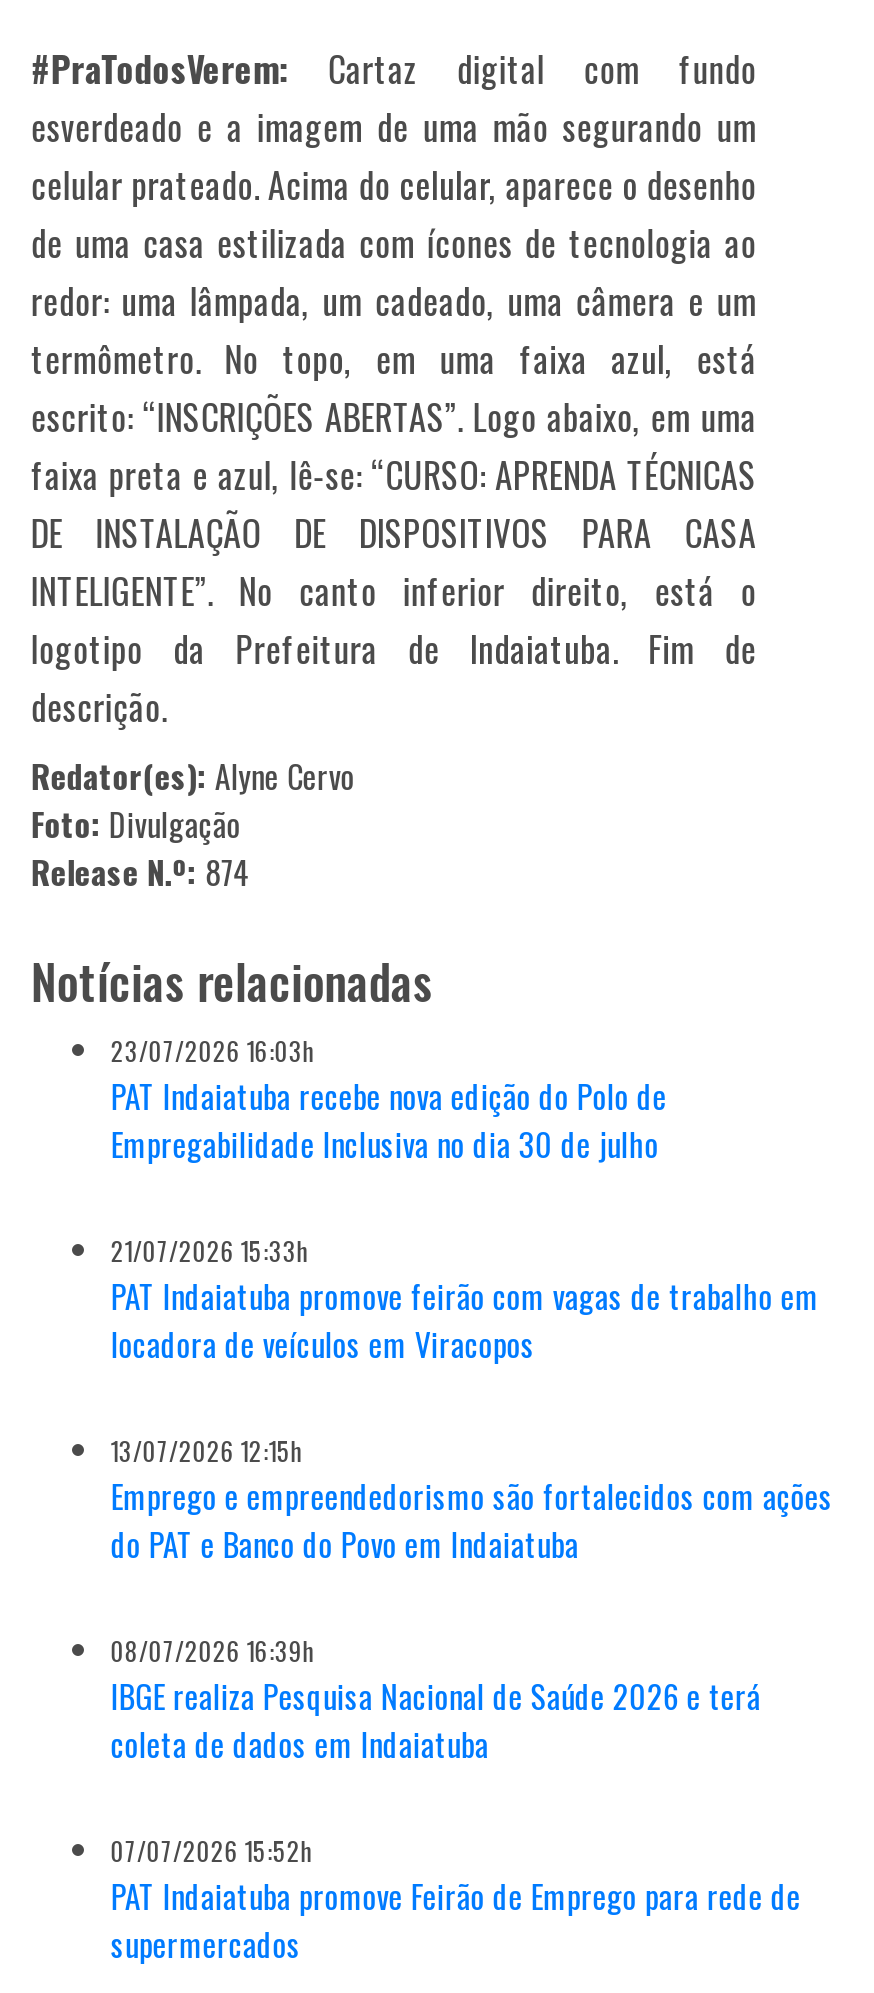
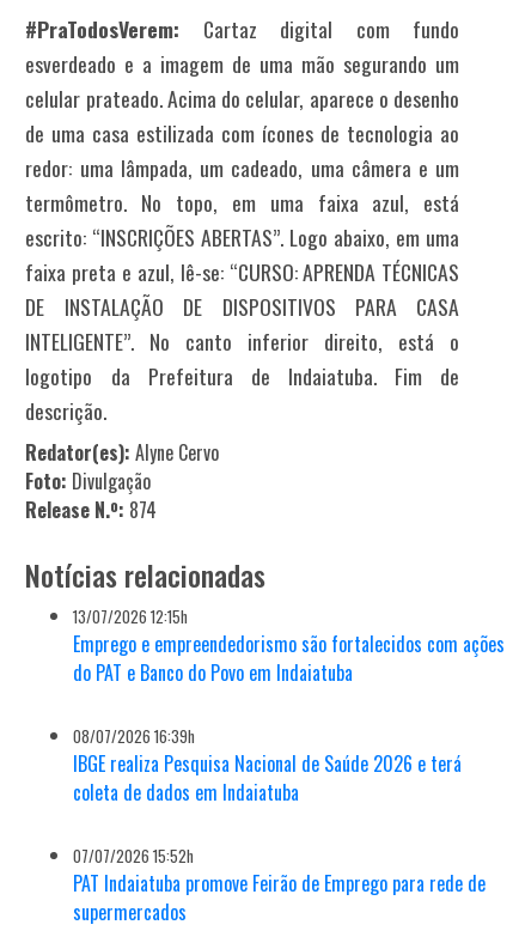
- 23/07/2026 16:03h
- PAT Indaiatuba recebe nova edição do Polo de
- Empregabilidade Inclusiva no dia 30 de julho
- 21/07/2026 15:33h
- PAT Indaiatuba promove feirão com vagas de trabalho em
- locadora de veículos em Viracopos
